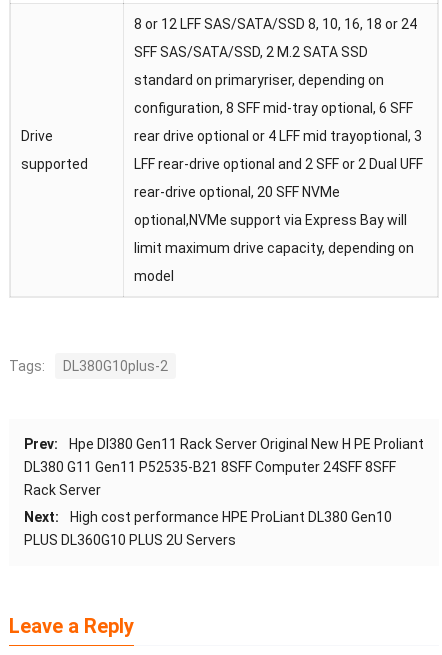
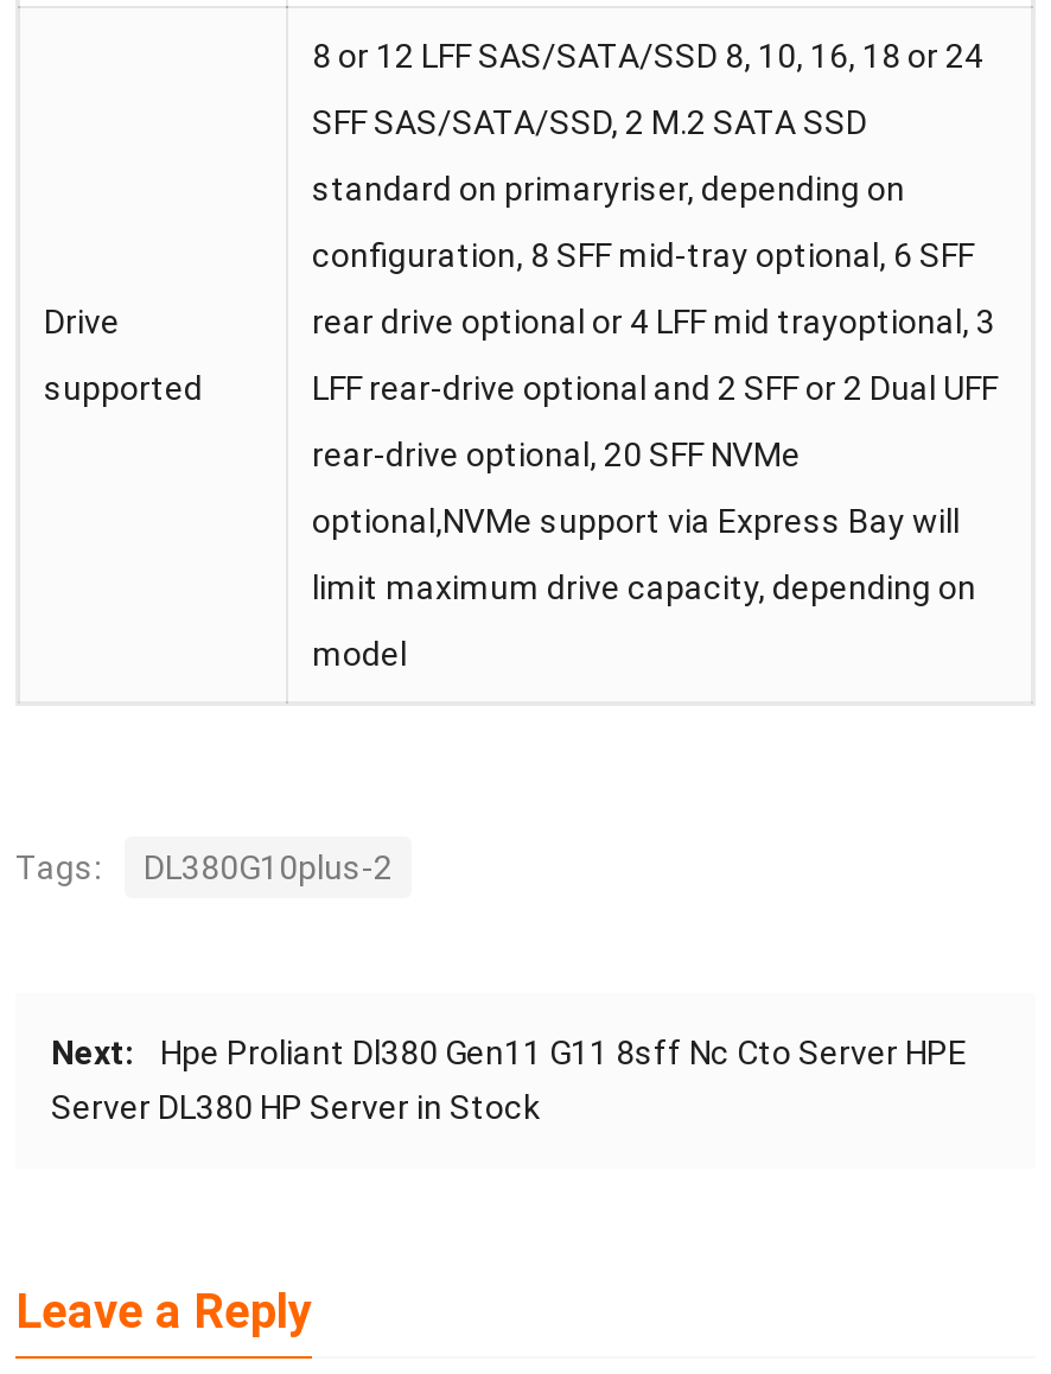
- Prev:
- Hpe Dl380 Gen11 Rack Server Original New H PE Proliant
- DL380 G11 Gen11 P52535-B21 8SFF Computer 24SFF 8SFF
- Rack Server

- High cost performance HPE ProLiant DL380 Gen10
- PLUS DL360G10 PLUS 2U Servers
+ Hpe Proliant Dl380 Gen11 G11 8sff Nc Cto Server HPE
+ Server DL380 HP Server in Stock
